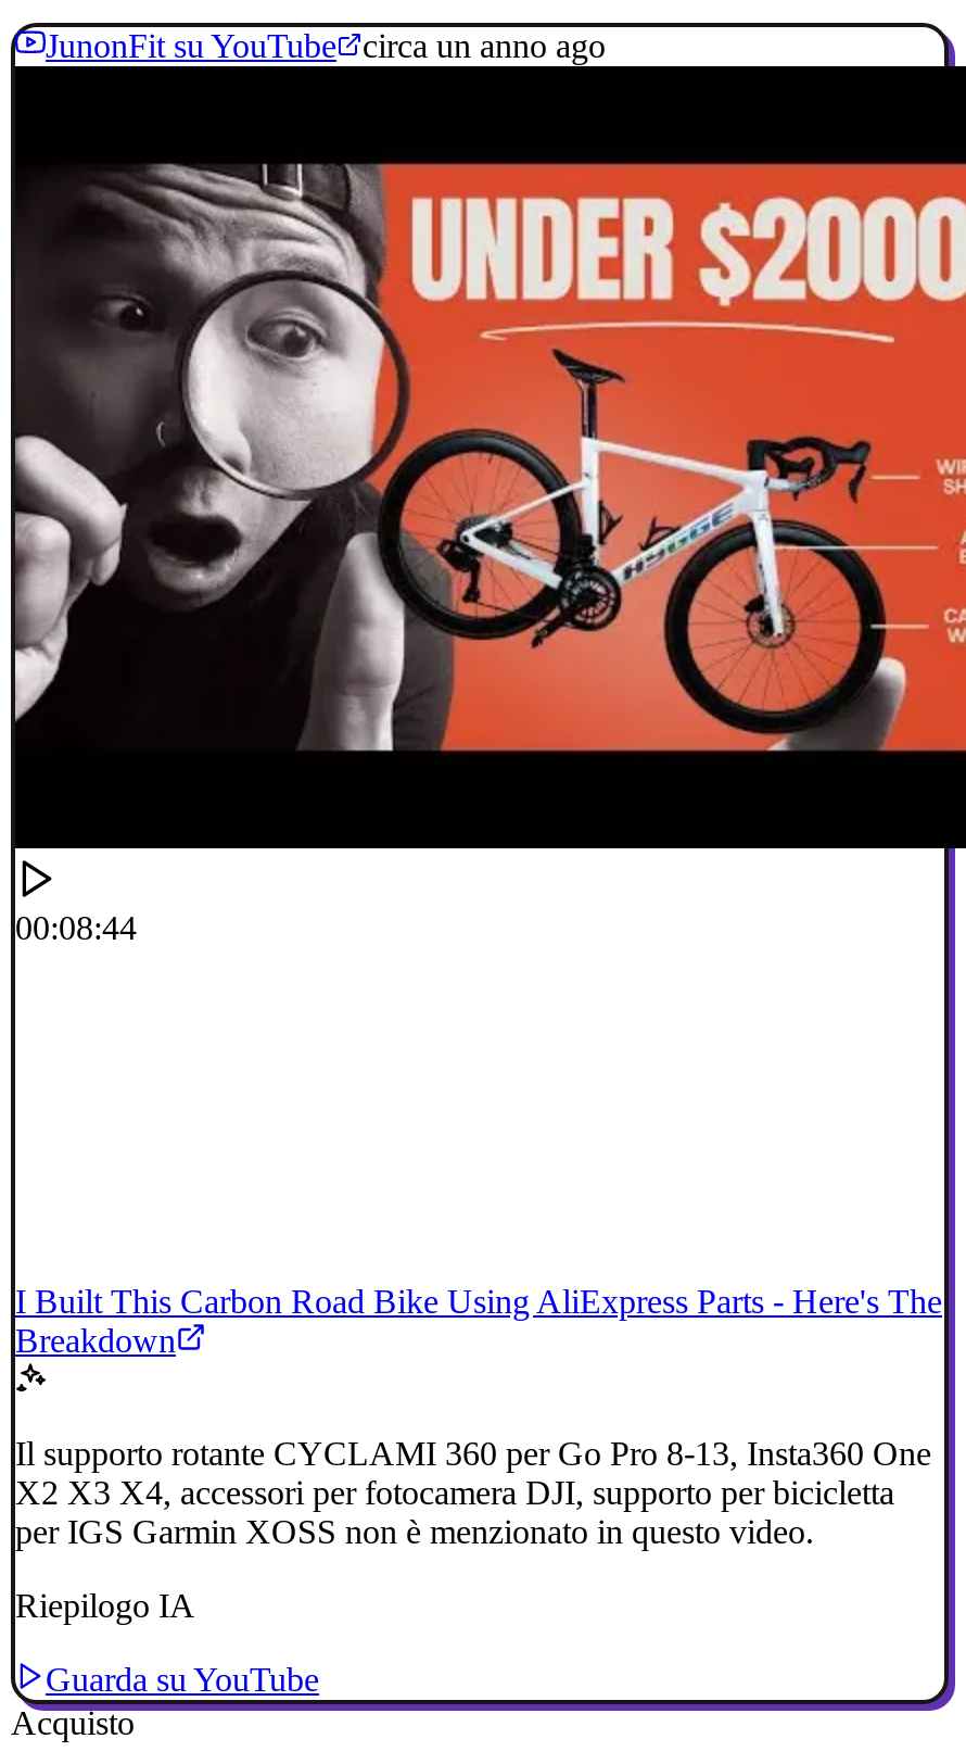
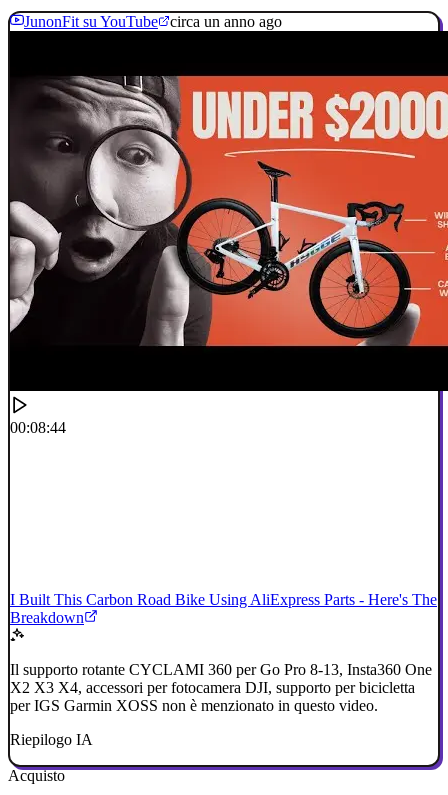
- Guarda su YouTube
